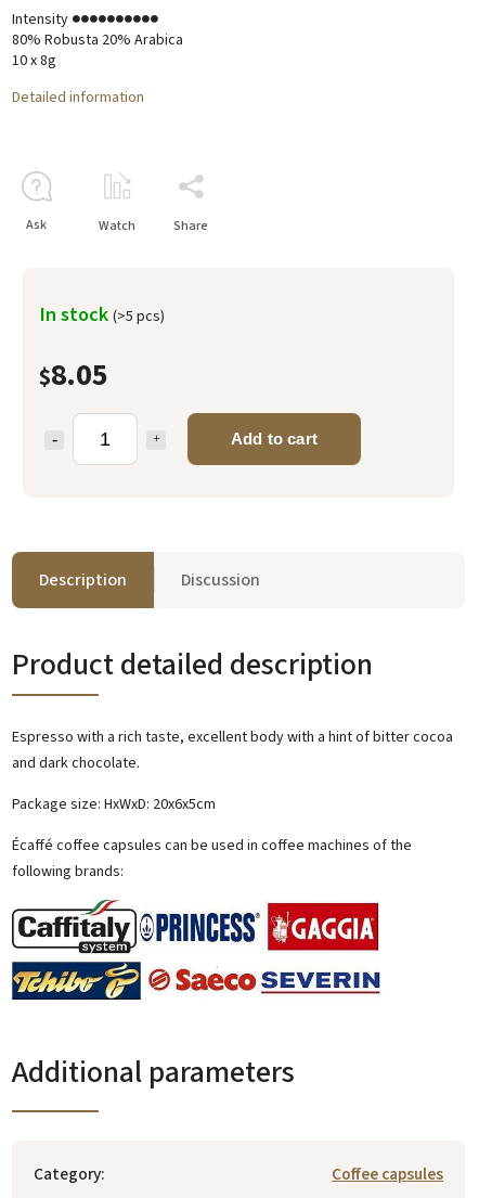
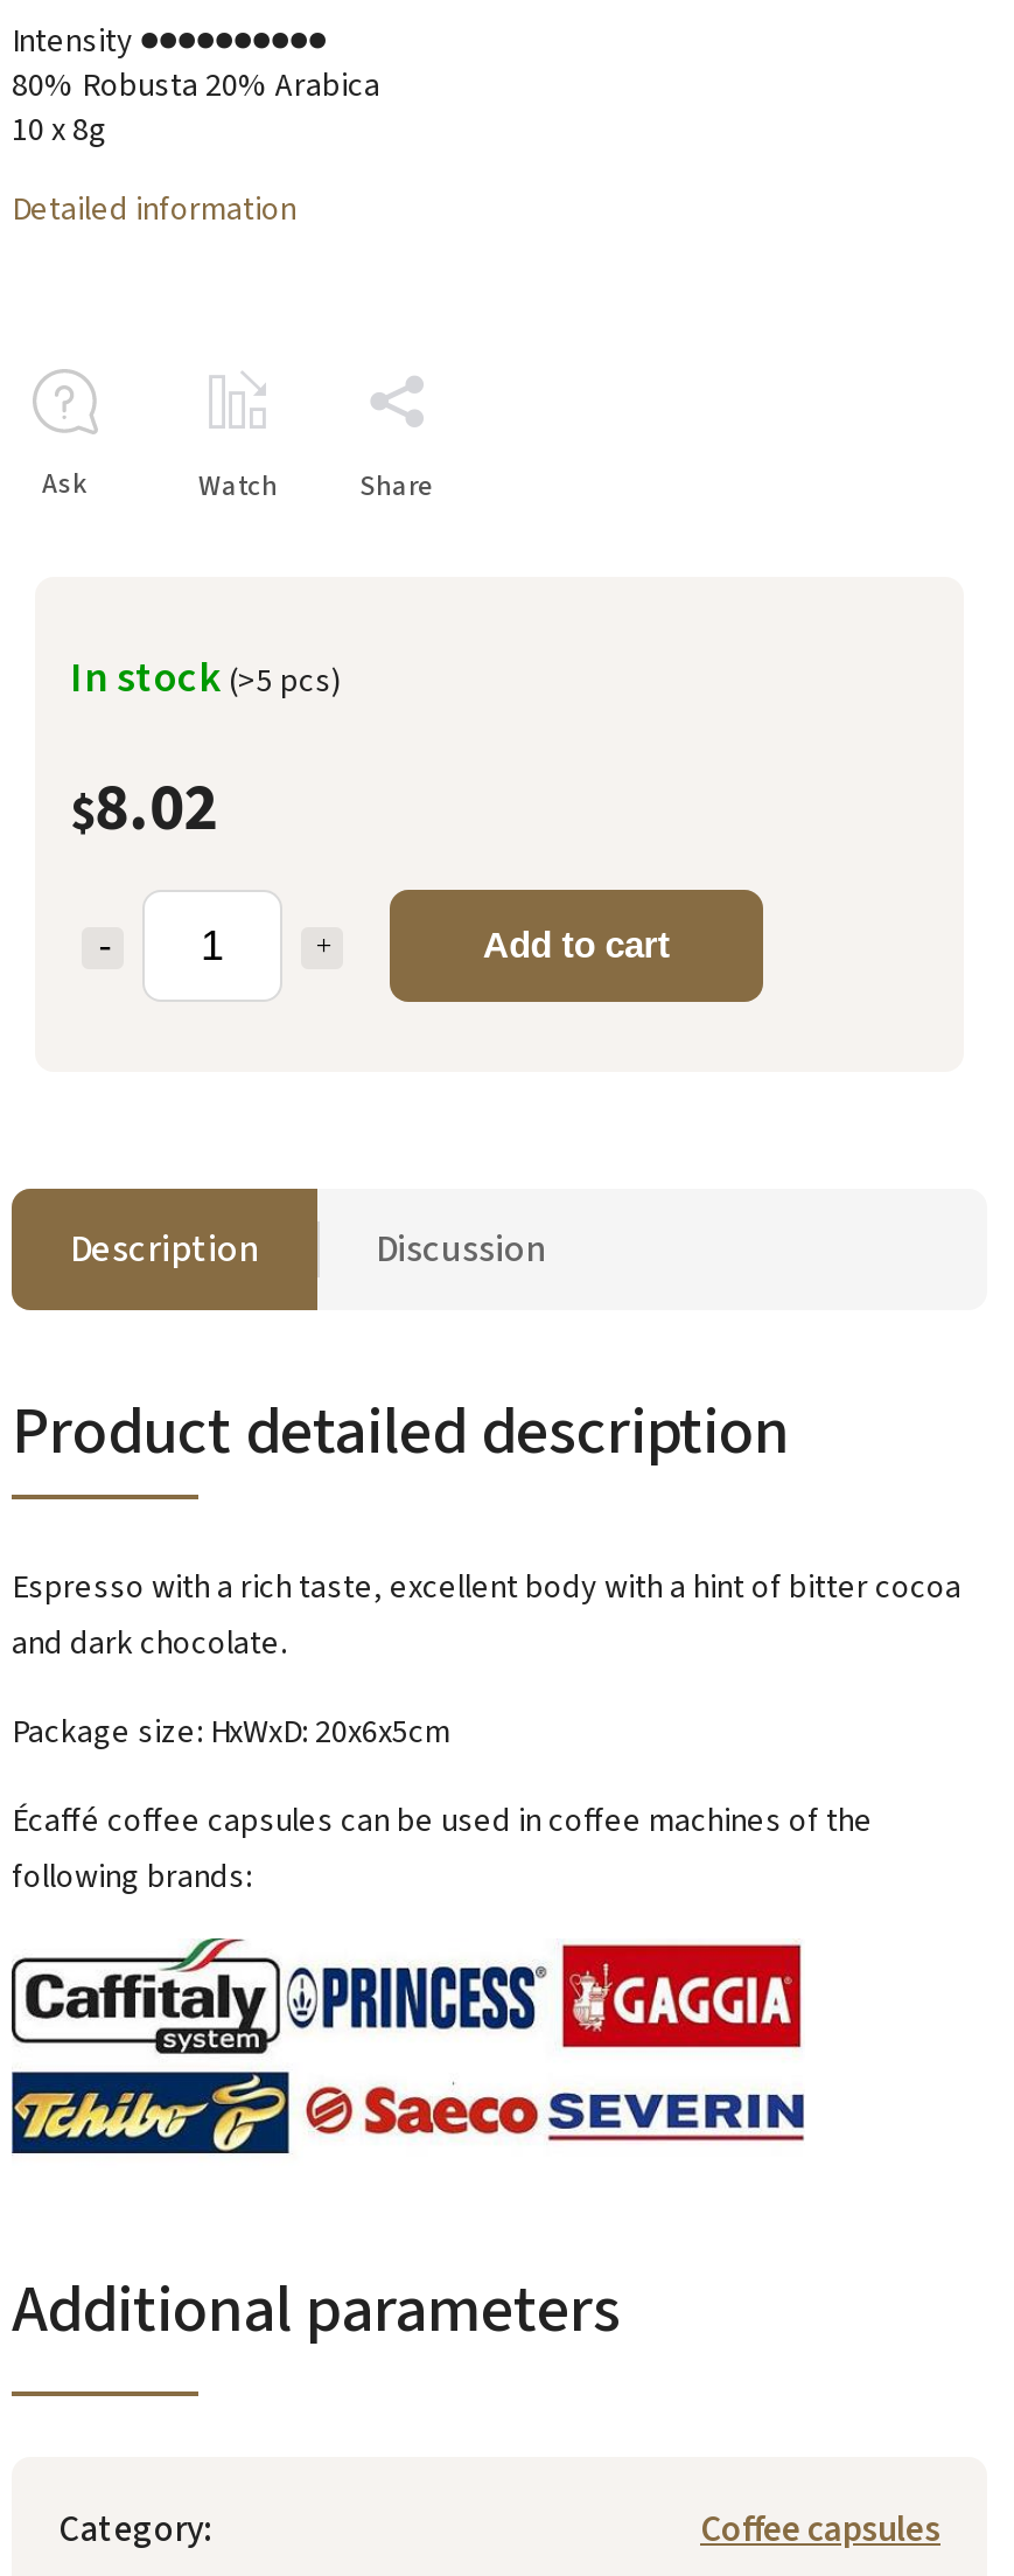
- $8.05
+ $8.02
